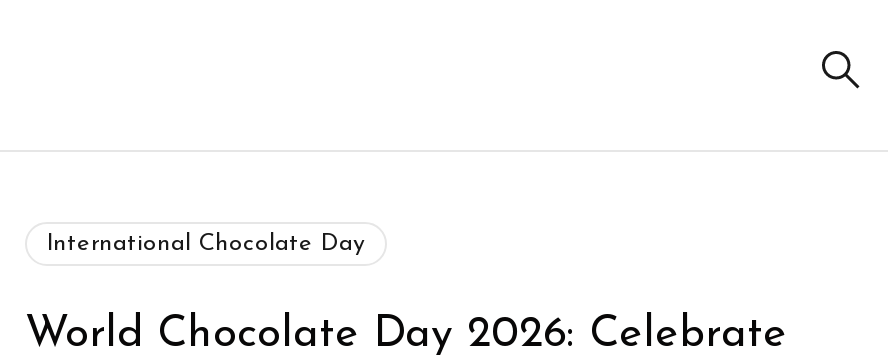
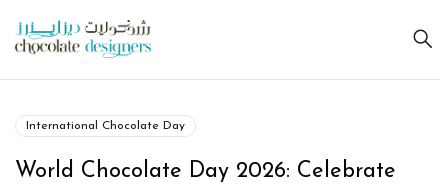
+ [image]
